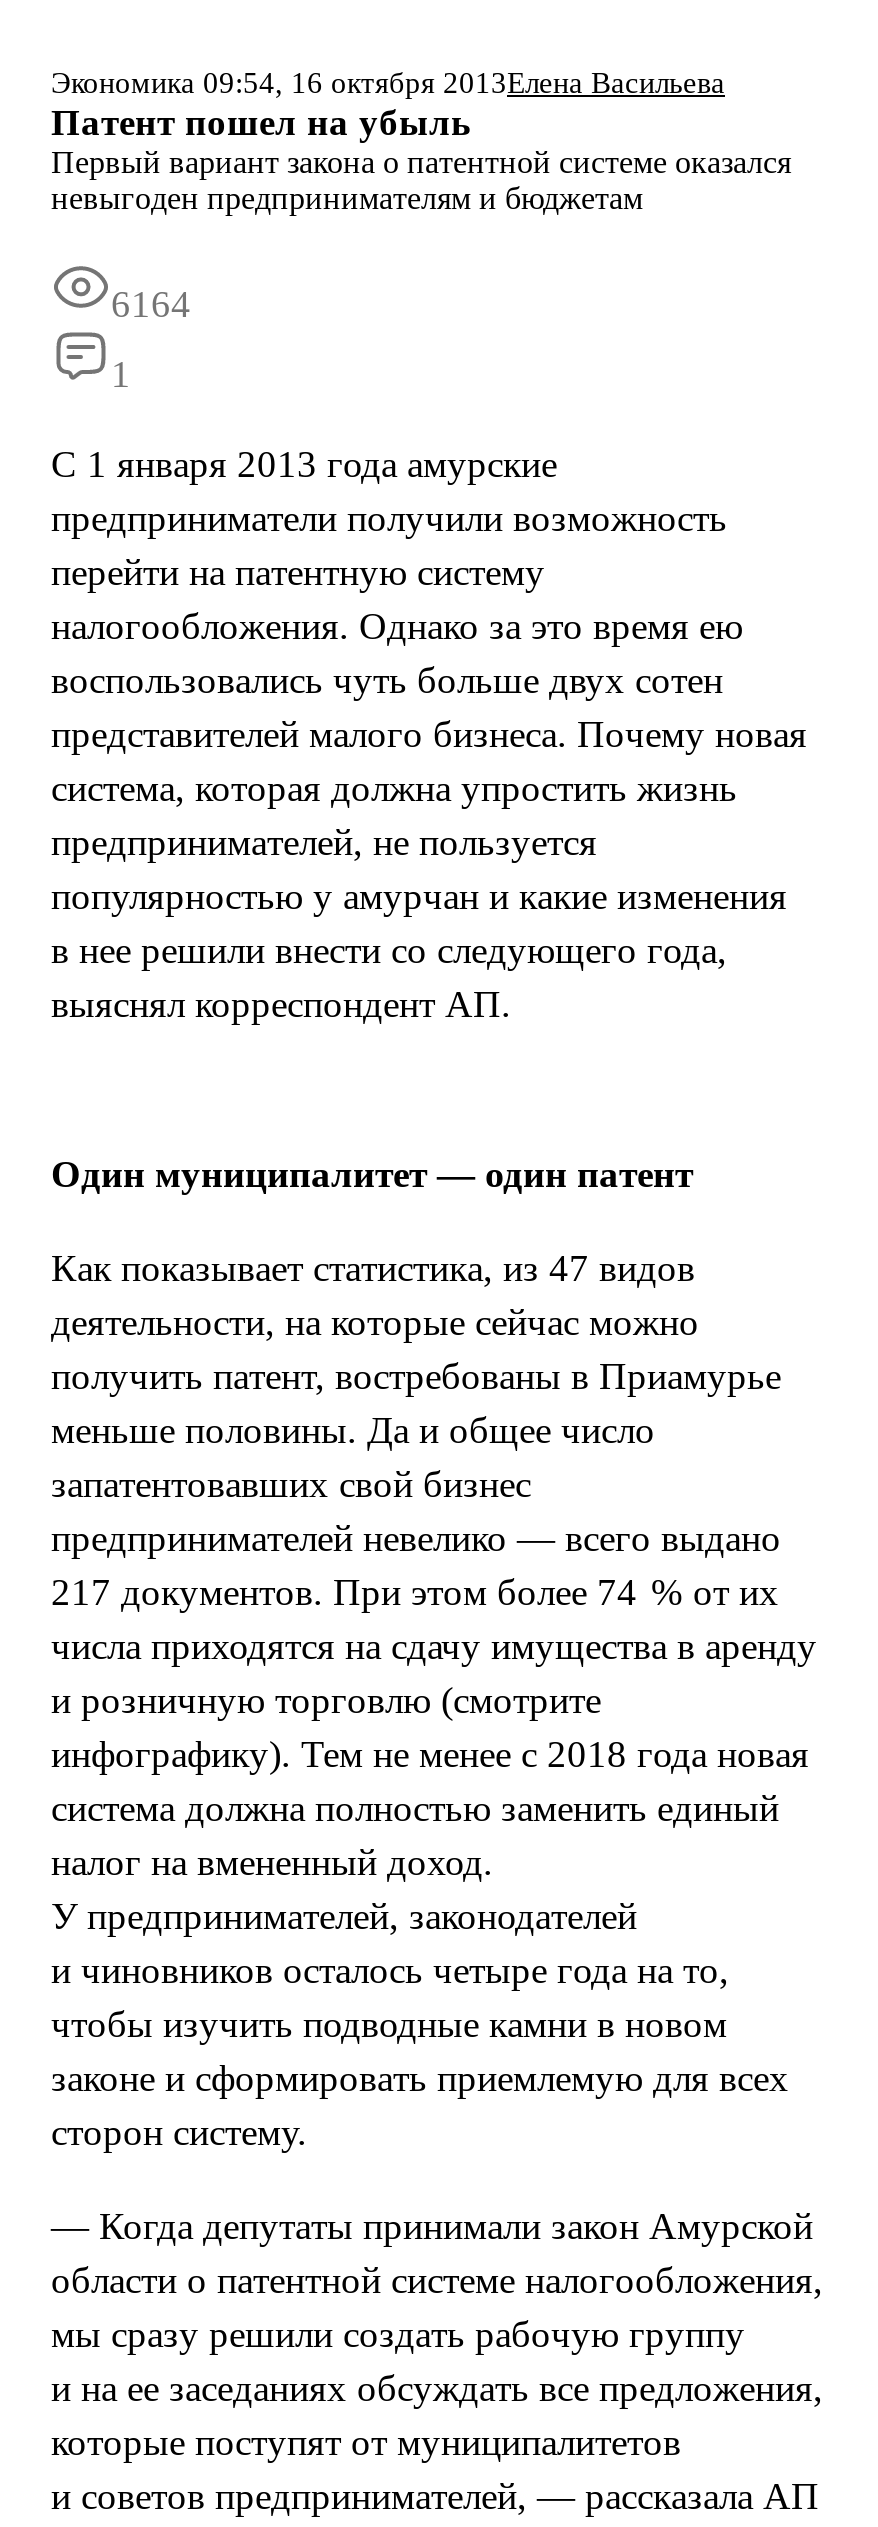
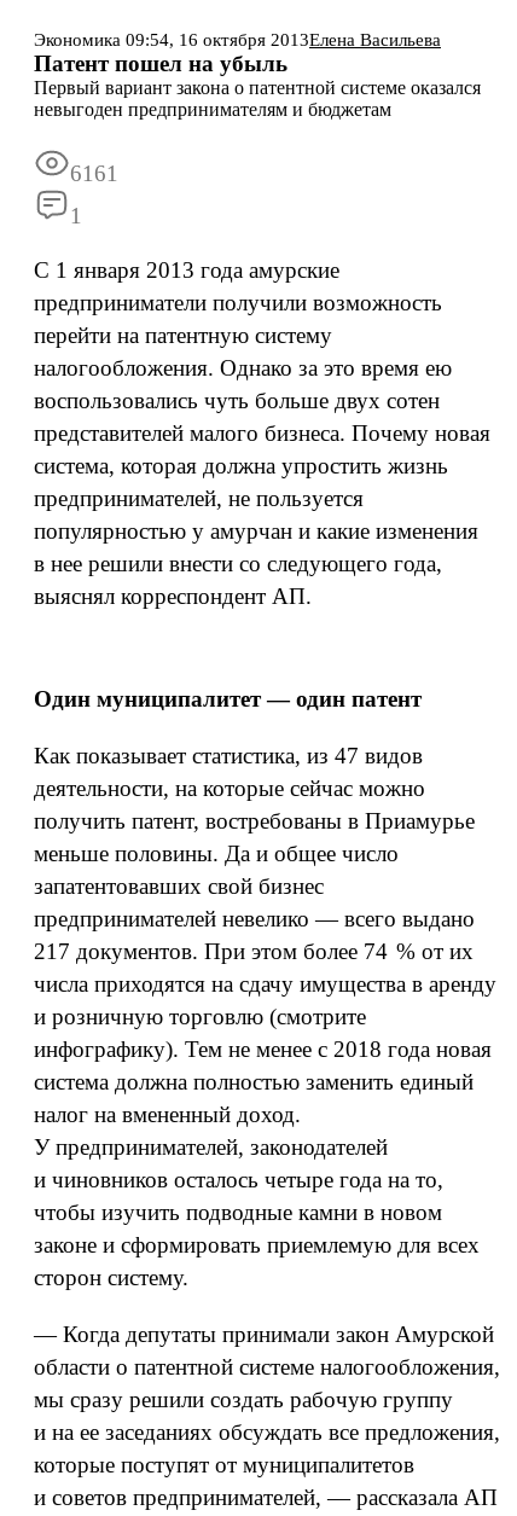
- 6164
+ 6161
